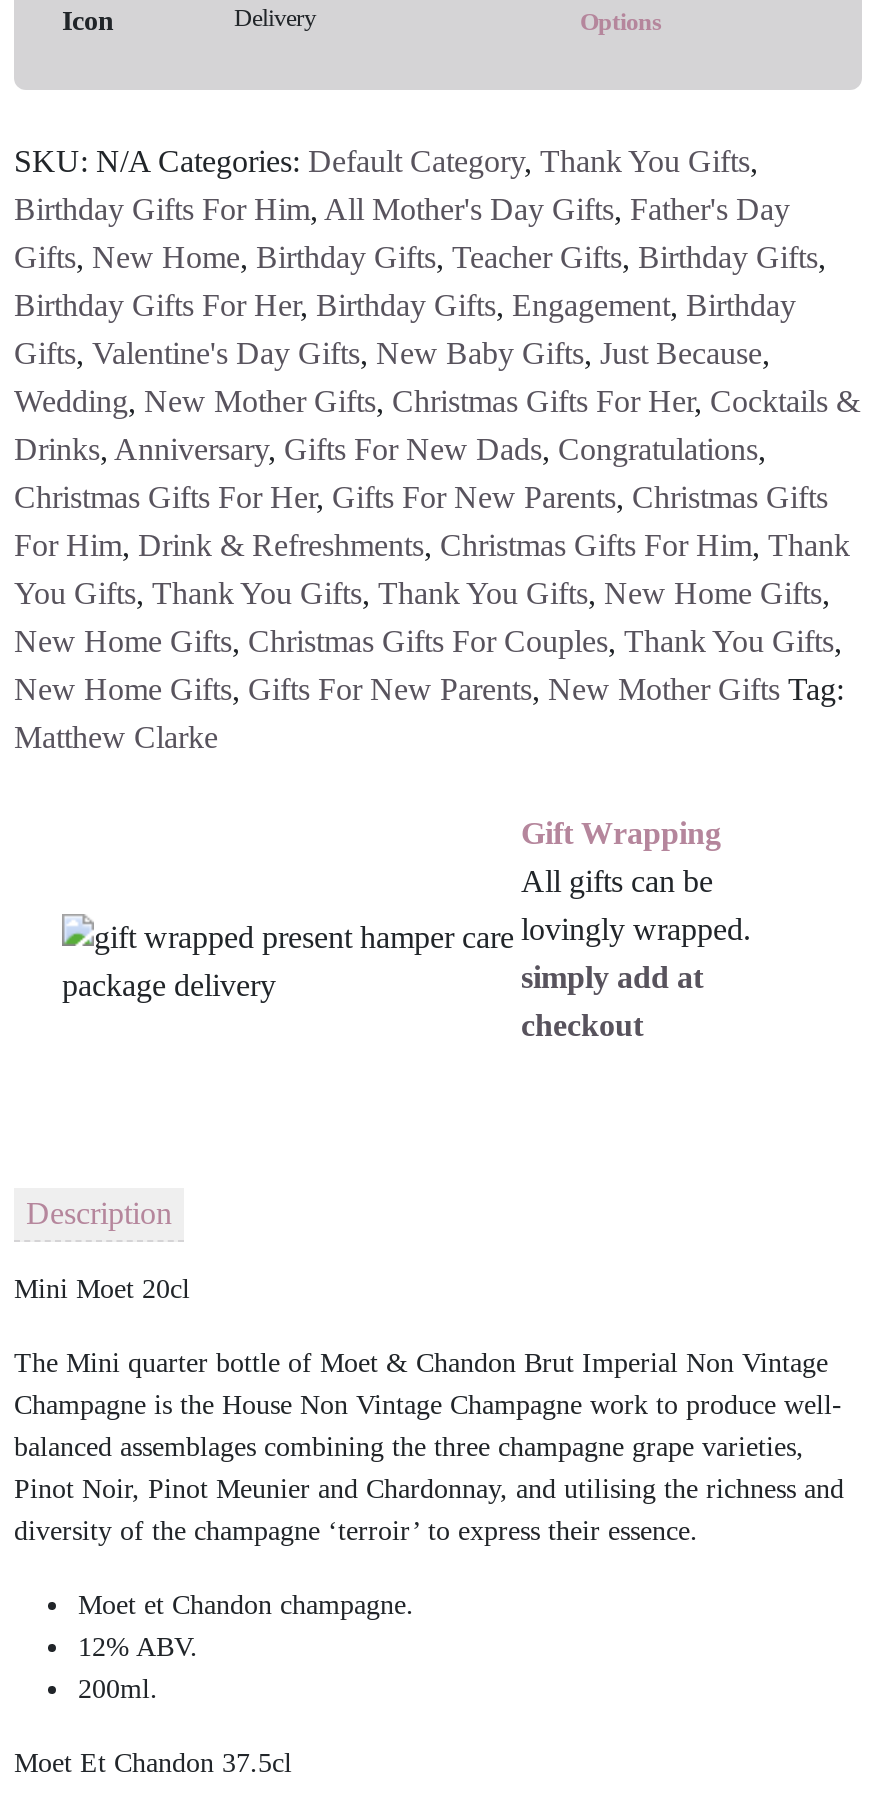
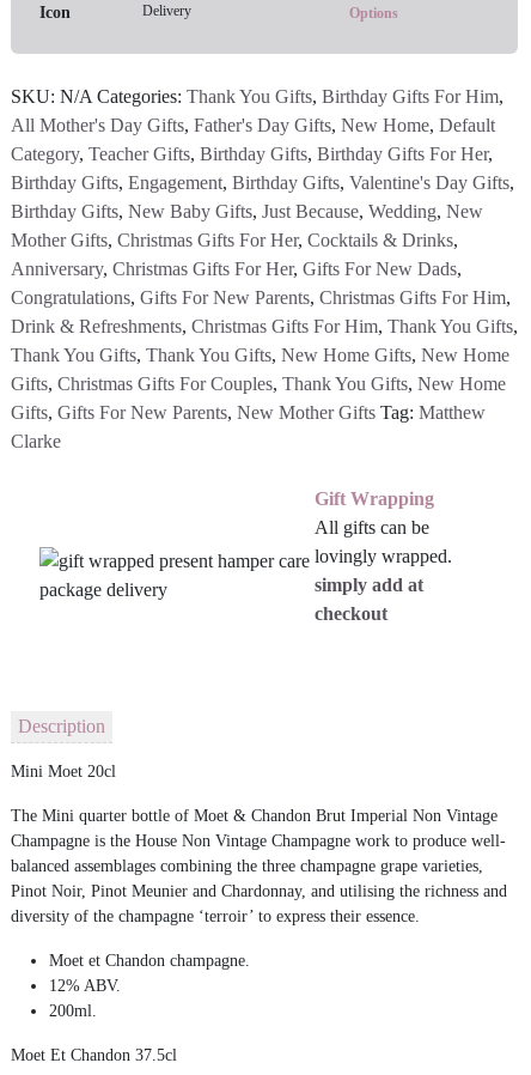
- SKU: N/A Categories: Default Category, Thank You Gifts,
- Birthday Gifts For Him, All Mother's Day Gifts, Father's Day
- Gifts, New Home, Birthday Gifts, Teacher Gifts, Birthday Gifts,
- Birthday Gifts For Her, Birthday Gifts, Engagement, Birthday
- Gifts, Valentine's Day Gifts, New Baby Gifts, Just Because,
- Wedding, New Mother Gifts, Christmas Gifts For Her, Cocktails &
- Drinks, Anniversary, Gifts For New Dads, Congratulations,
- Christmas Gifts For Her, Gifts For New Parents, Christmas Gifts
- For Him, Drink & Refreshments, Christmas Gifts For Him, Thank
- You Gifts, Thank You Gifts, Thank You Gifts, New Home Gifts,
- New Home Gifts, Christmas Gifts For Couples, Thank You Gifts,
- New Home Gifts, Gifts For New Parents, New Mother Gifts Tag:
- Matthew Clarke
+ SKU: N/A Categories: Thank You Gifts, Birthday Gifts For Him,
+ All Mother's Day Gifts, Father's Day Gifts, New Home, Default
+ Category, Teacher Gifts, Birthday Gifts, Birthday Gifts For Her,
+ Birthday Gifts, Engagement, Birthday Gifts, Valentine's Day Gifts,
+ Birthday Gifts, New Baby Gifts, Just Because, Wedding, New
+ Mother Gifts, Christmas Gifts For Her, Cocktails & Drinks,
+ Anniversary, Christmas Gifts For Her, Gifts For New Dads,
+ Congratulations, Gifts For New Parents, Christmas Gifts For Him,
+ Drink & Refreshments, Christmas Gifts For Him, Thank You Gifts,
+ Thank You Gifts, Thank You Gifts, New Home Gifts, New Home
+ Gifts, Christmas Gifts For Couples, Thank You Gifts, New Home
+ Gifts, Gifts For New Parents, New Mother Gifts Tag: Matthew
+ Clarke
